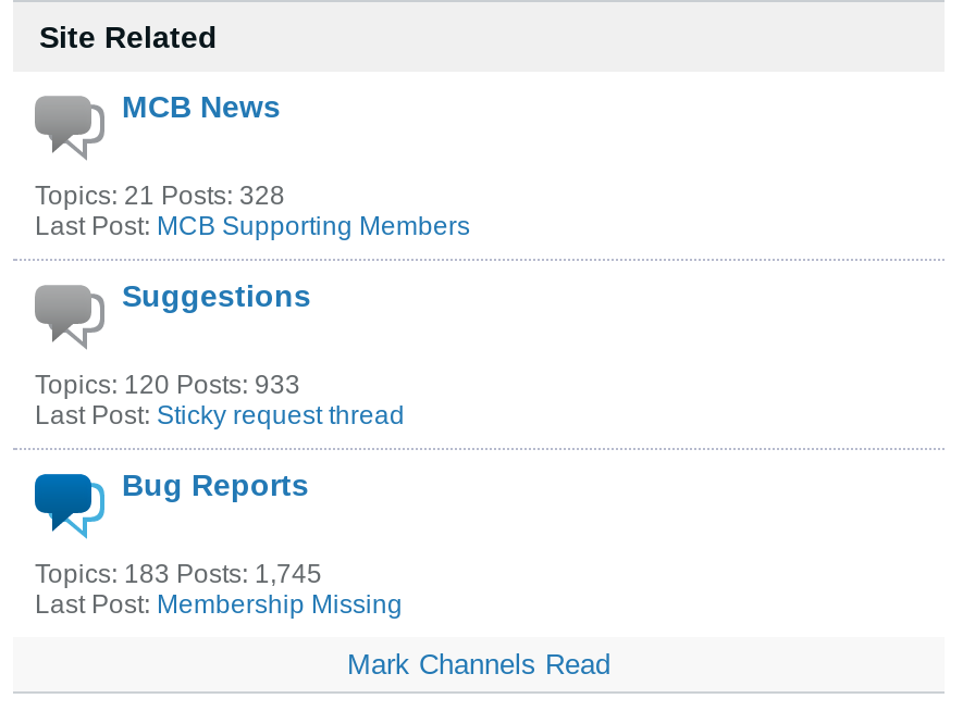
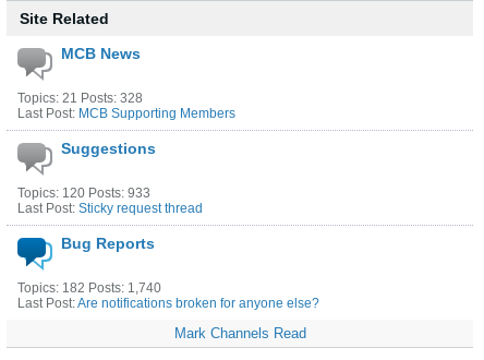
- Topics: 183 Posts: 1,745
- Last Post: Membership Missing
+ Topics: 182 Posts: 1,740
+ Last Post: Are notifications broken for anyone else?
